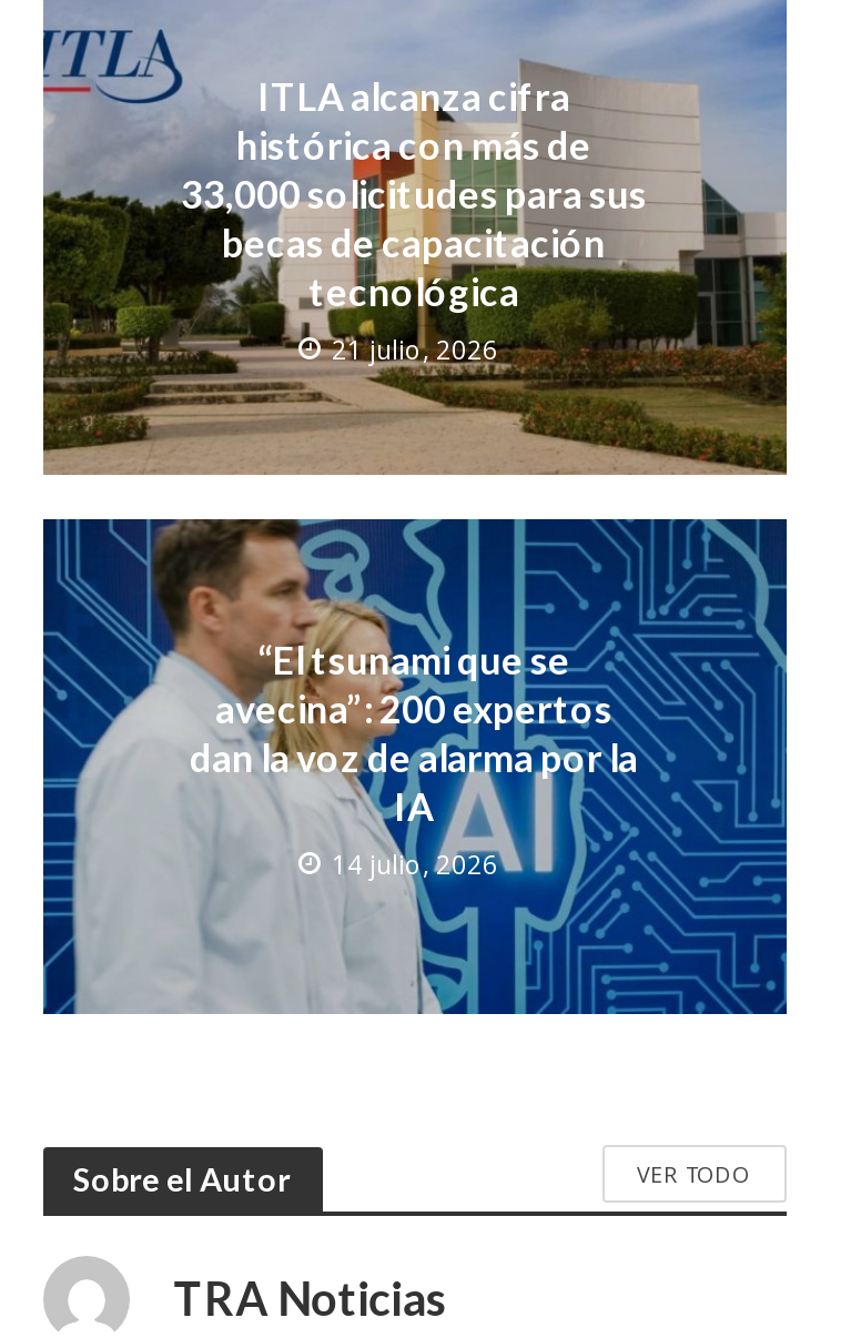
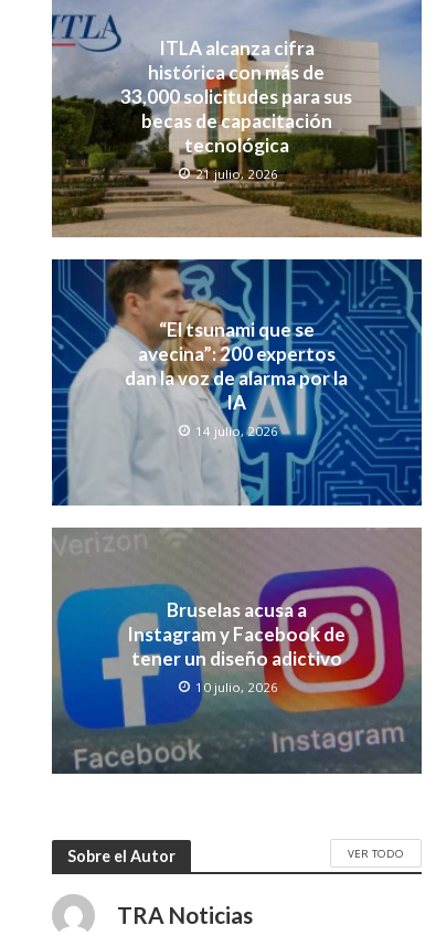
+ [image]
+ Bruselas acusa a
+ Instagram y Facebook de
+ tener un diseño adictivo
+ 10 julio, 2026
